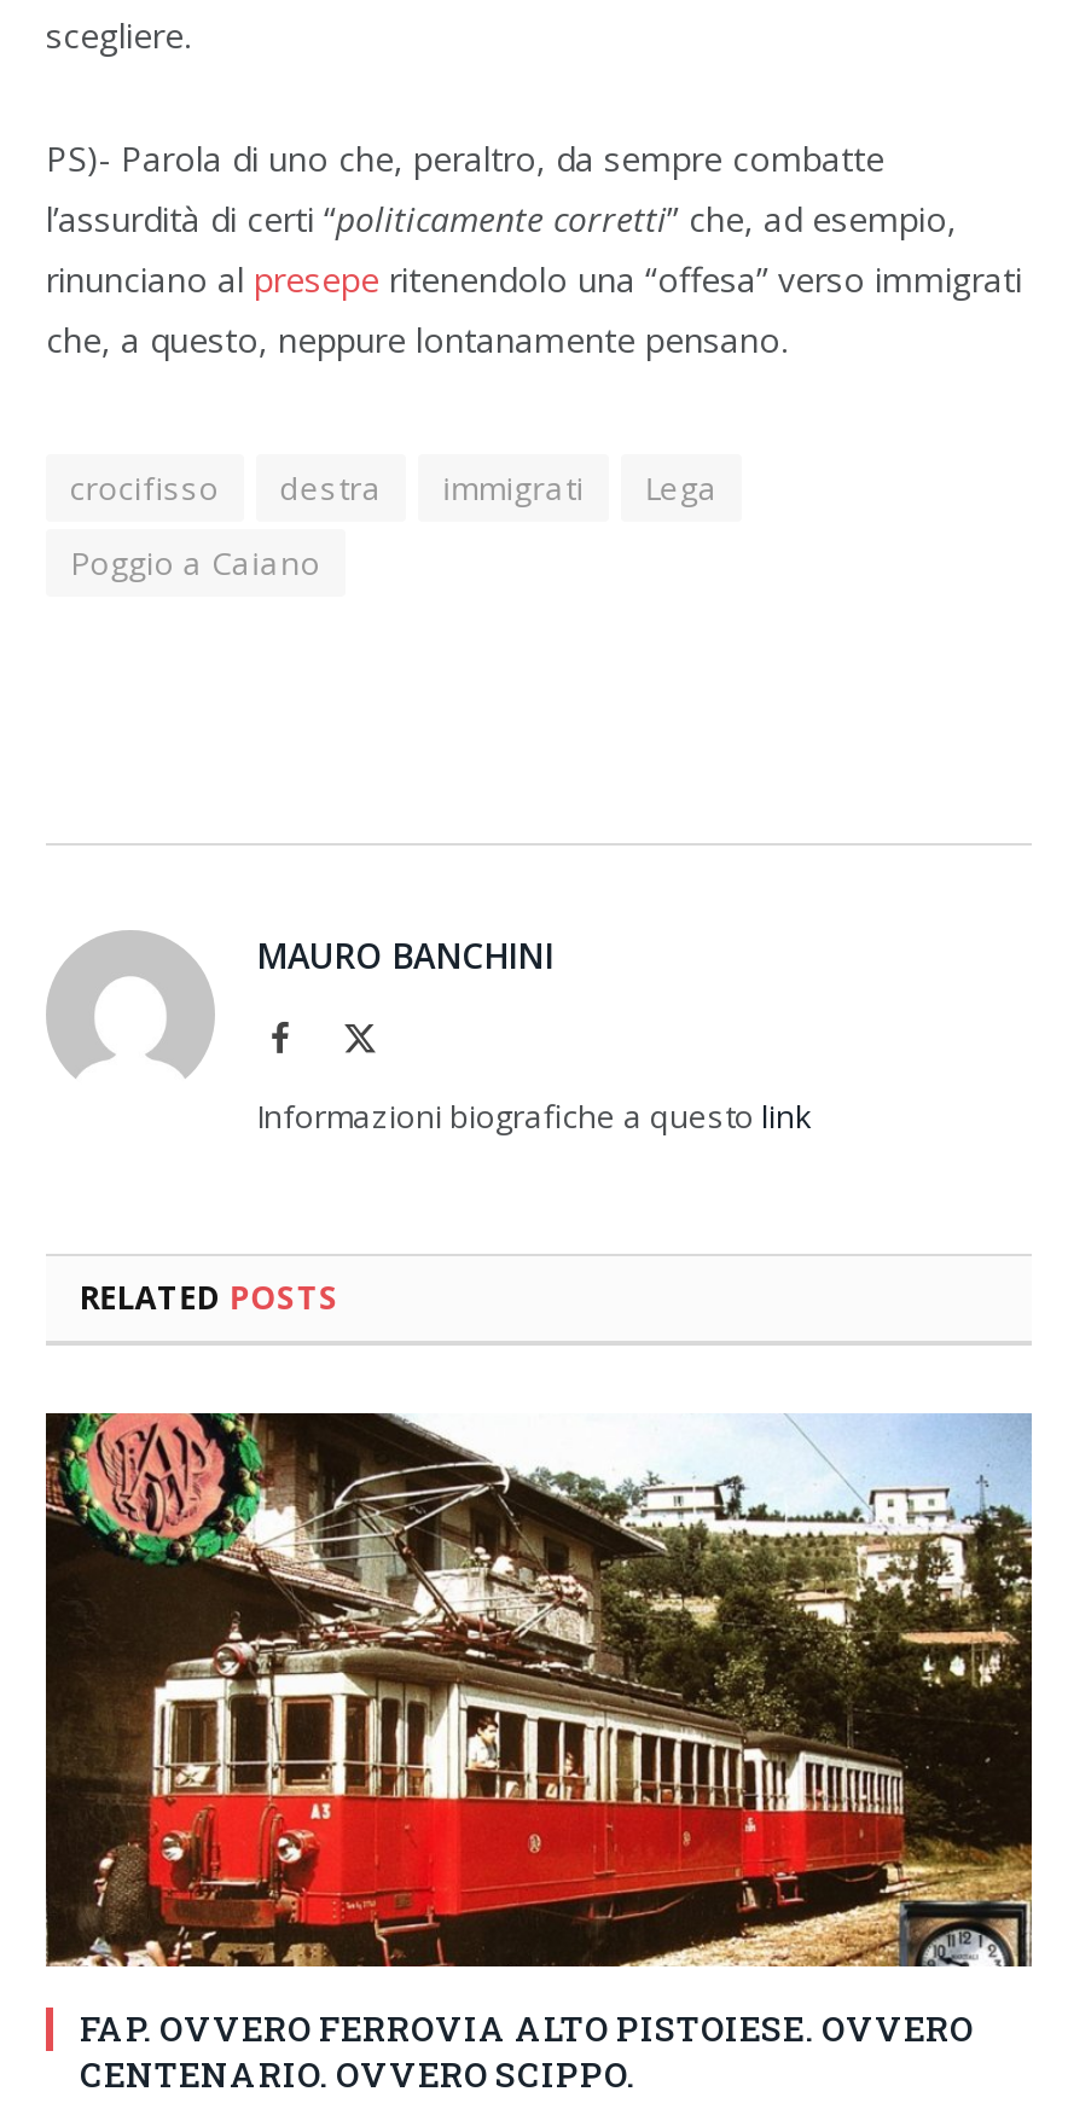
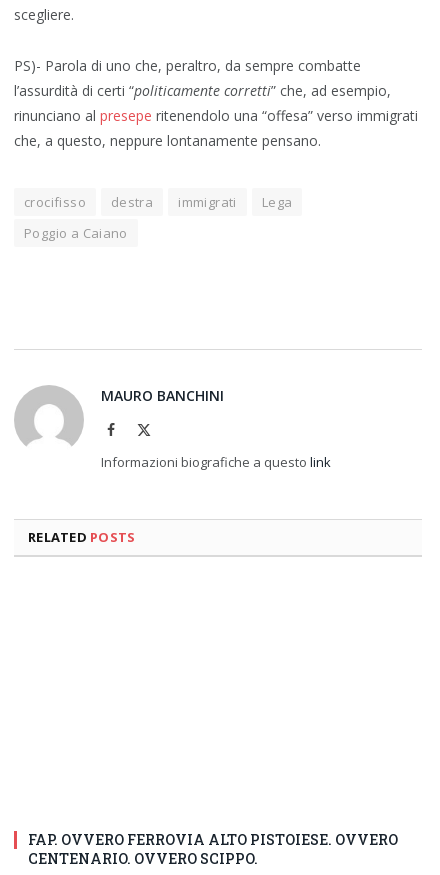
- [image]
